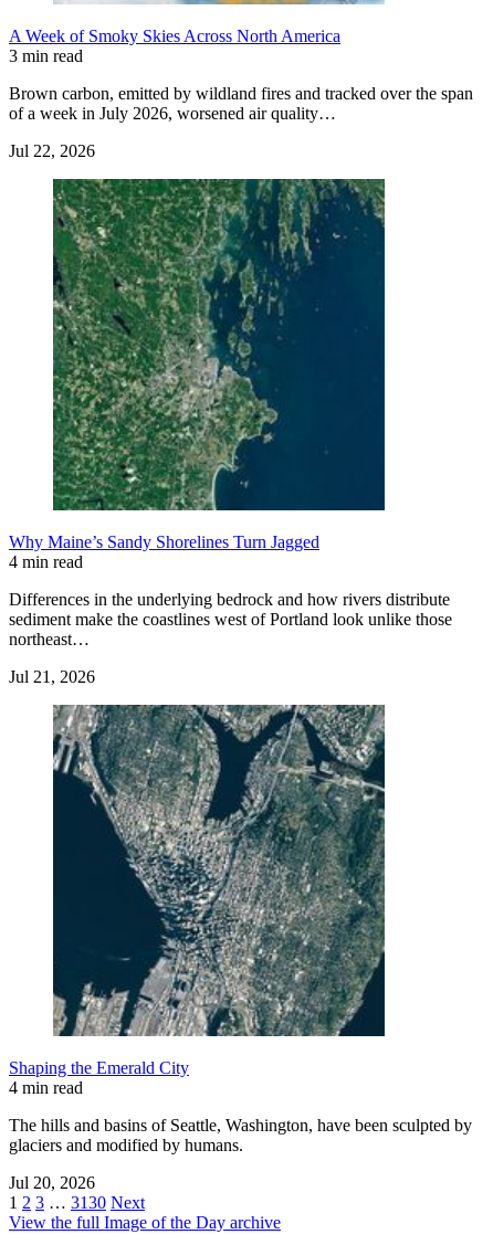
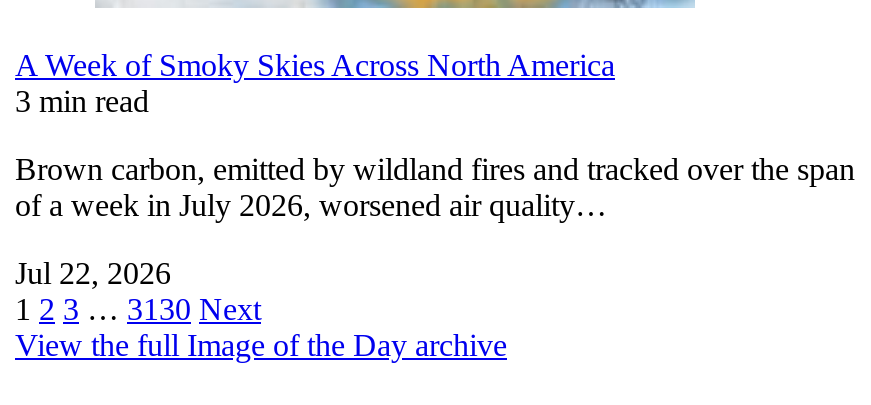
- [image]
- Why Maine’s Sandy Shorelines Turn Jagged
- 4 min read
- Differences in the underlying bedrock and how rivers distribute
- sediment make the coastlines west of Portland look unlike those
- northeast…
- Jul 21, 2026

- [image]
- Shaping the Emerald City
- 4 min read
- The hills and basins of Seattle, Washington, have been sculpted by
- glaciers and modified by humans.
- Jul 20, 2026
